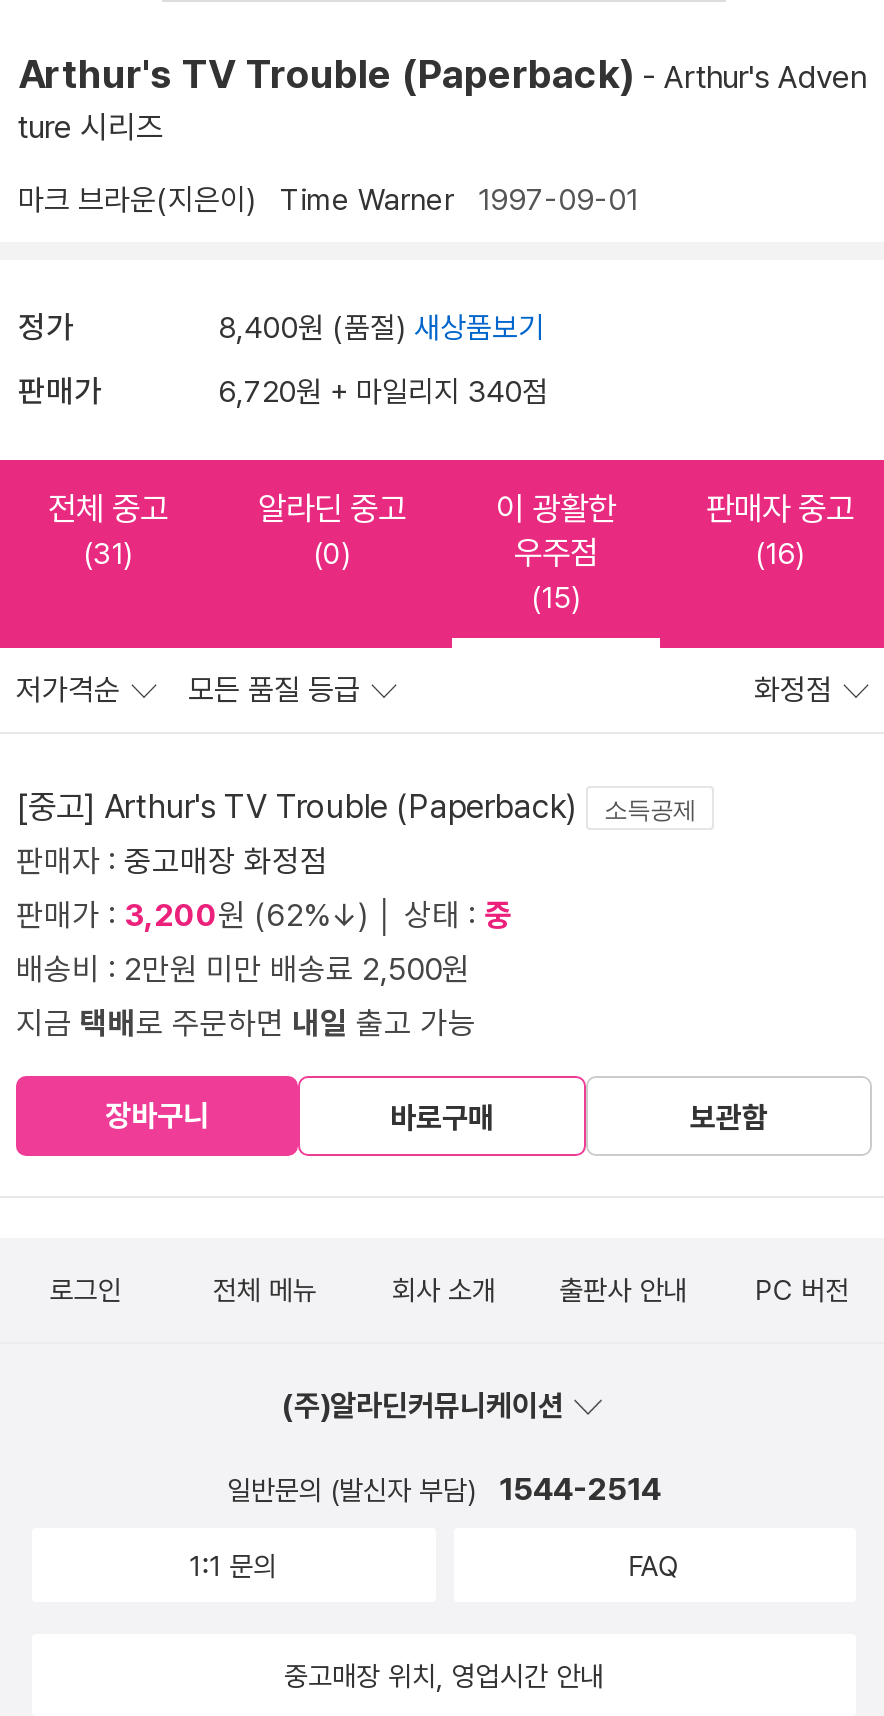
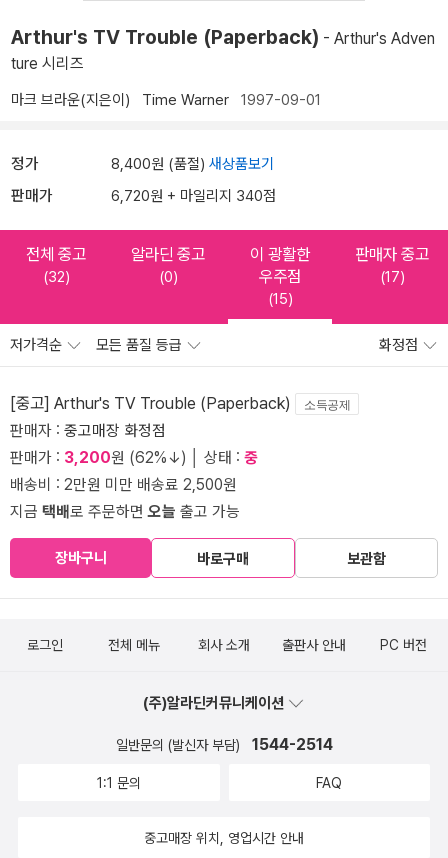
- (31)
+ (32)

- (16)
+ (17)

- 지금 택배로 주문하면 내일 출고 가능
+ 지금 택배로 주문하면 오늘 출고 가능
